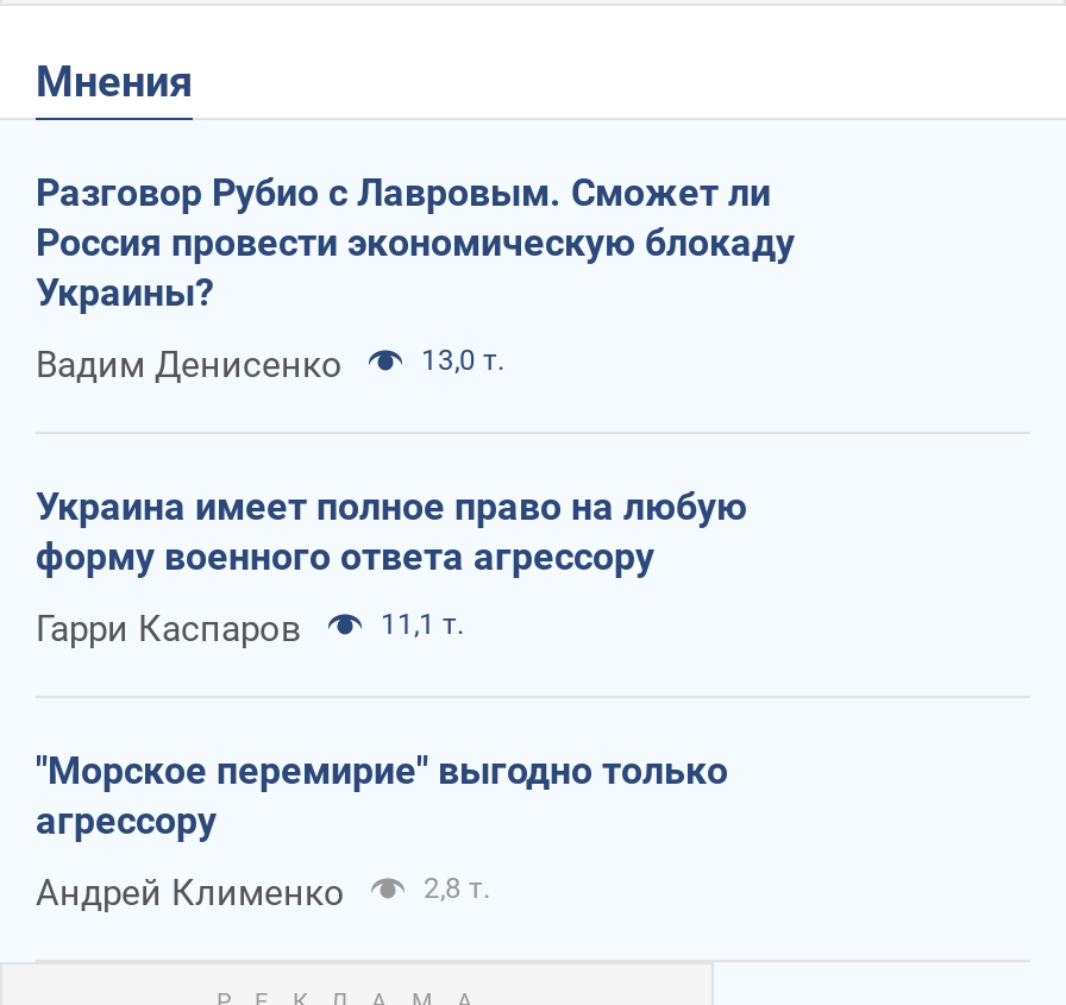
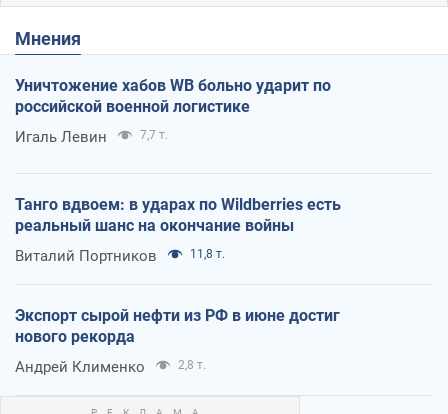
- Разговор Рубио с Лавровым. Сможет ли
- Россия провести экономическую блокаду
- Украины?
+ Уничтожение хабов WB больно ударит по
+ российской военной логистике

- Вадим Денисенко
- 13,0 т.
+ Игаль Левин
+ 7,7 т.

- Украина имеет полное право на любую
- форму военного ответа агрессору
+ Танго вдвоем: в ударах по Wildberries есть
+ реальный шанс на окончание войны

- Гарри Каспаров
- 11,1 т.
+ Виталий Портников
+ 11,8 т.

- "Морское перемирие" выгодно только
- агрессору
+ Экспорт сырой нефти из РФ в июне достиг
+ нового рекорда
